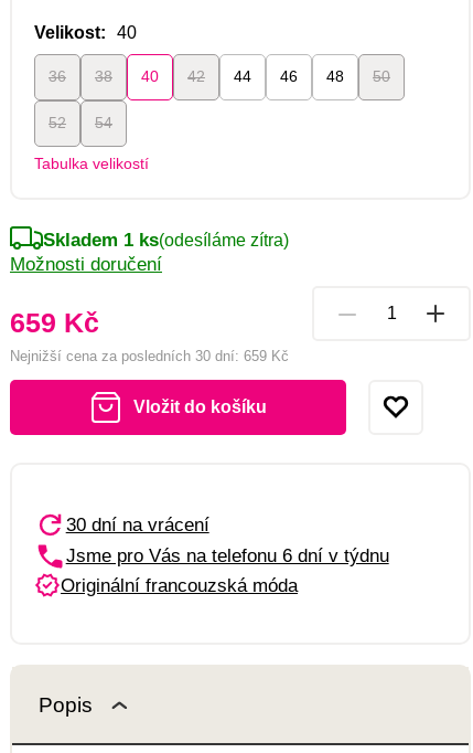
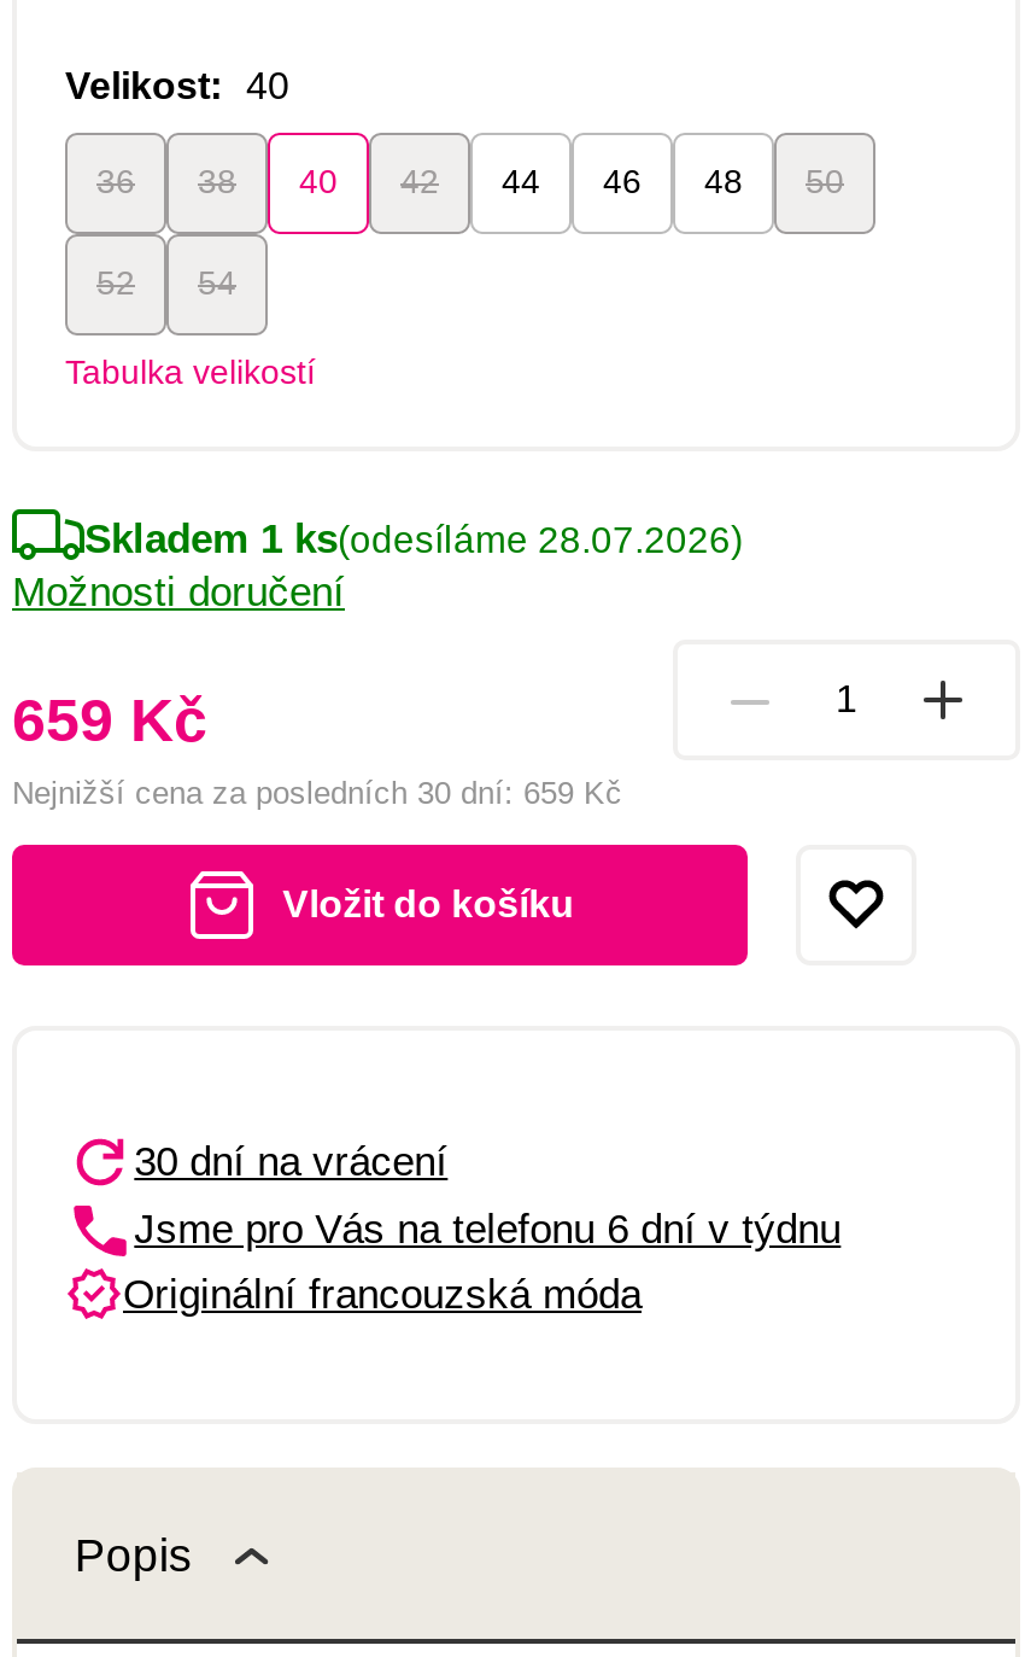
- Skladem 1 ks(odesíláme zítra)
+ Skladem 1 ks(odesíláme 28.07.2026)
